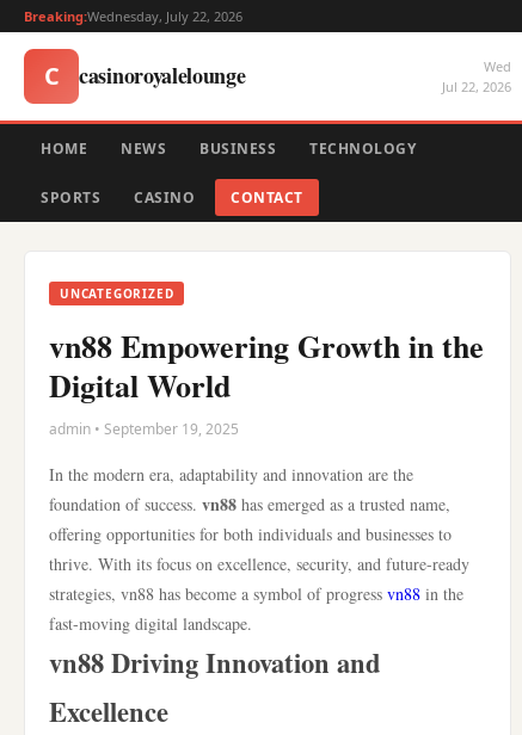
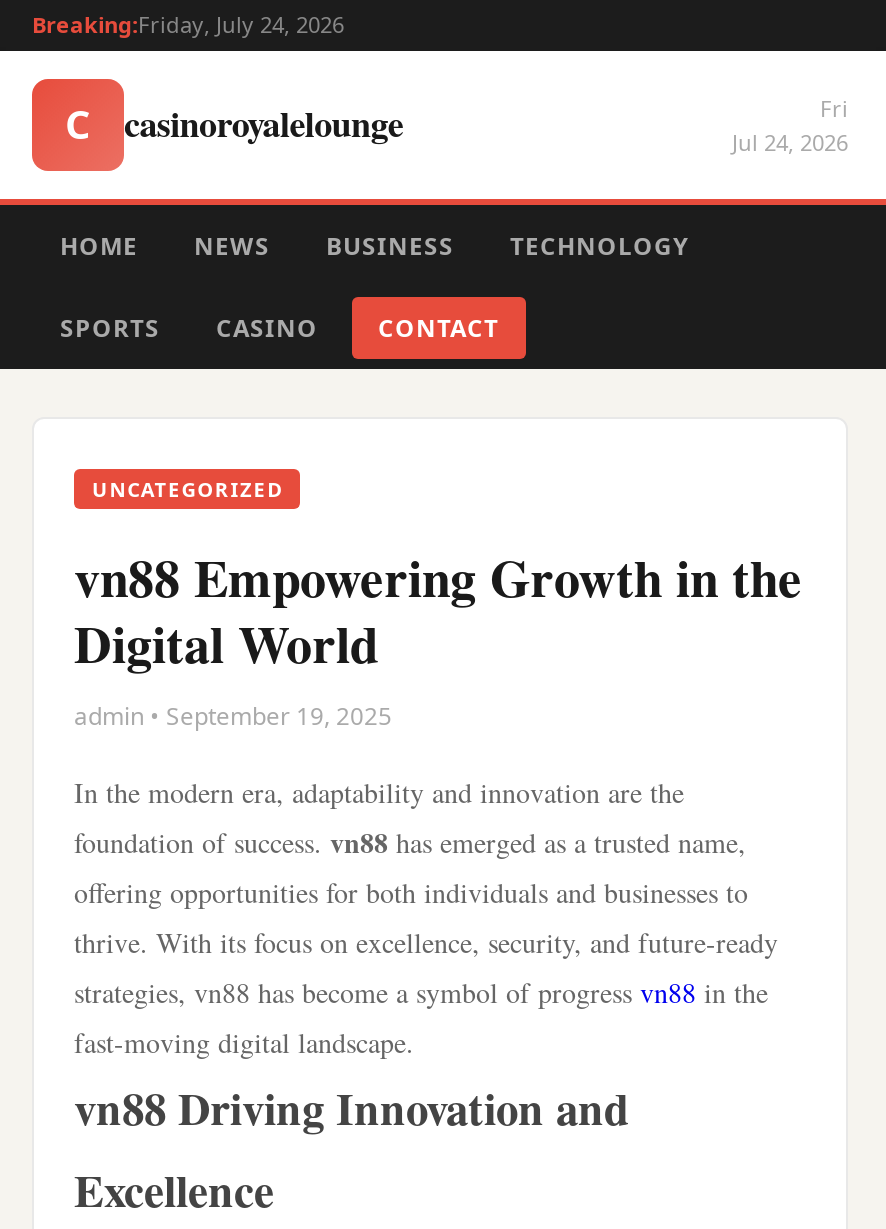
- Breaking:Wednesday, July 22, 2026
+ Breaking:Friday, July 24, 2026

- Wed
- Jul 22, 2026
+ Fri
+ Jul 24, 2026
